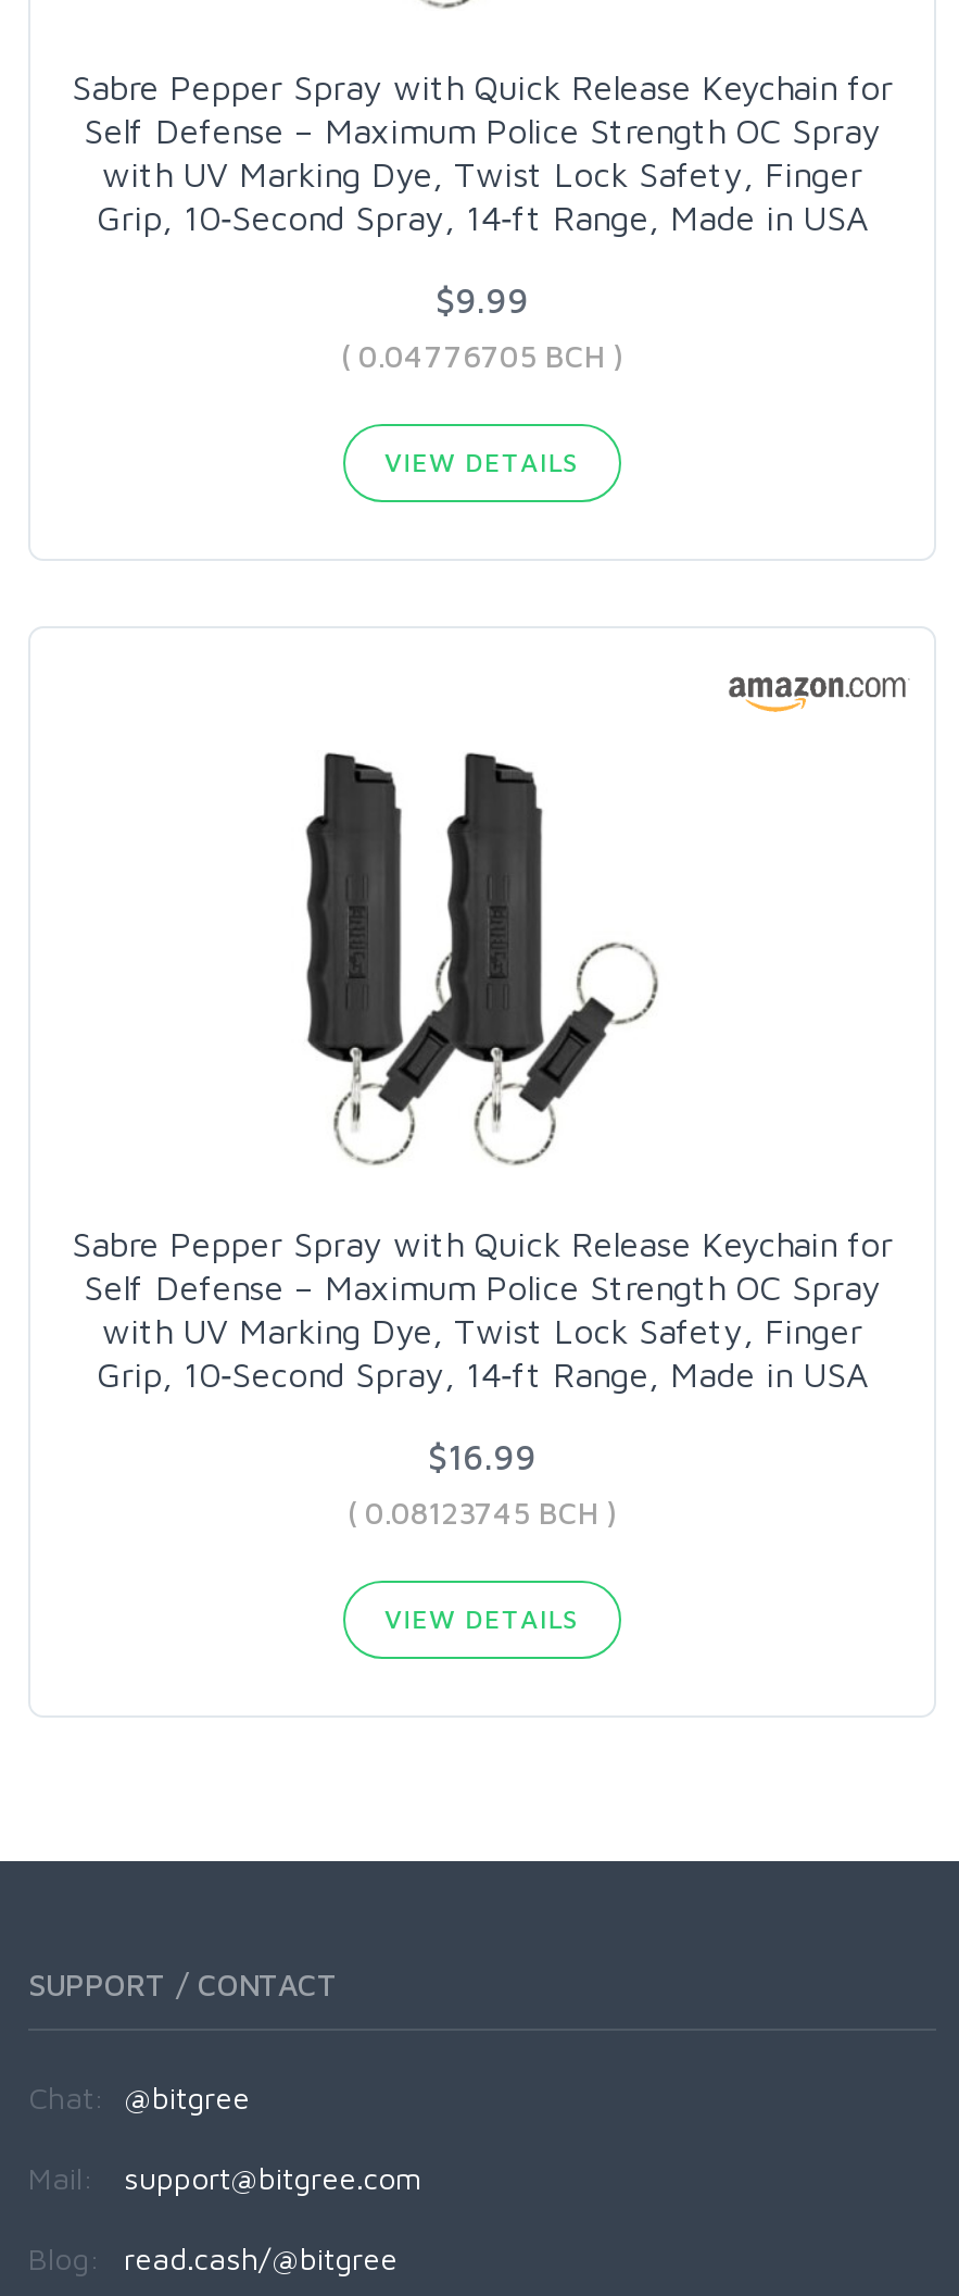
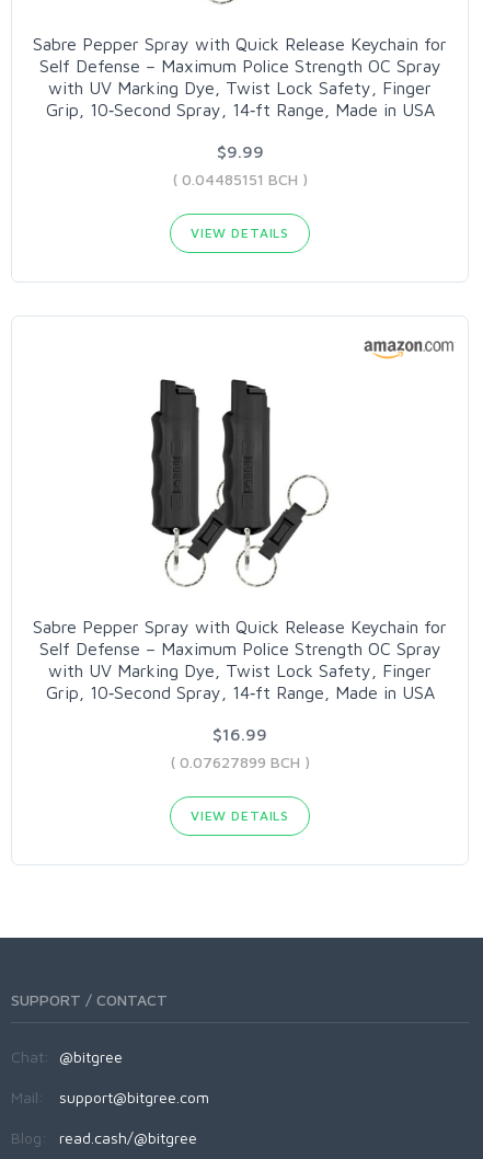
- ( 0.04776705 BCH )
+ ( 0.04485151 BCH )

- ( 0.08123745 BCH )
+ ( 0.07627899 BCH )
